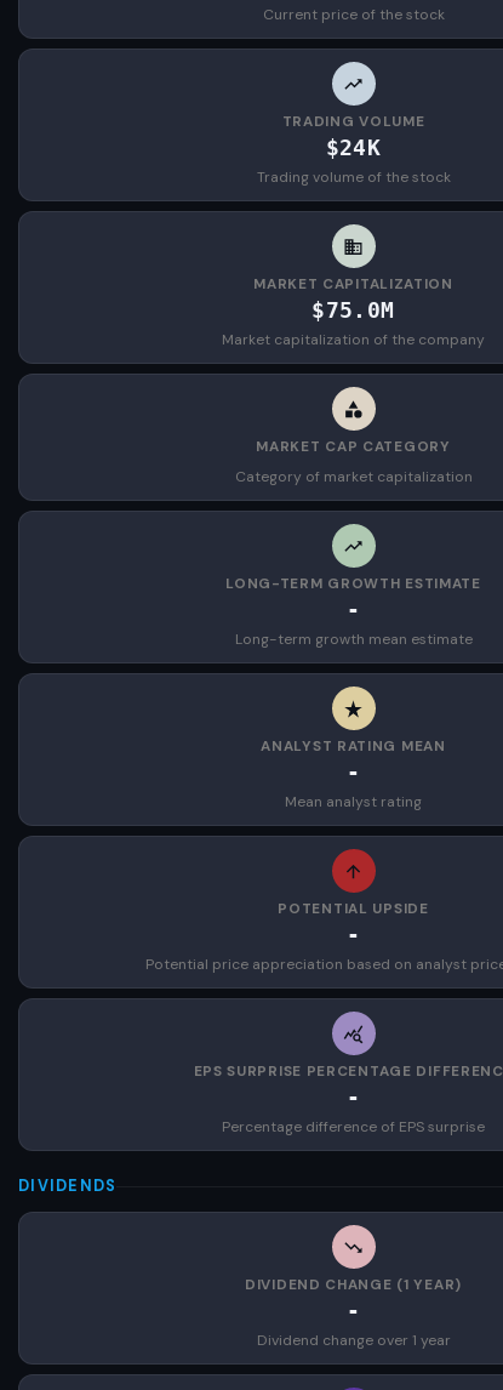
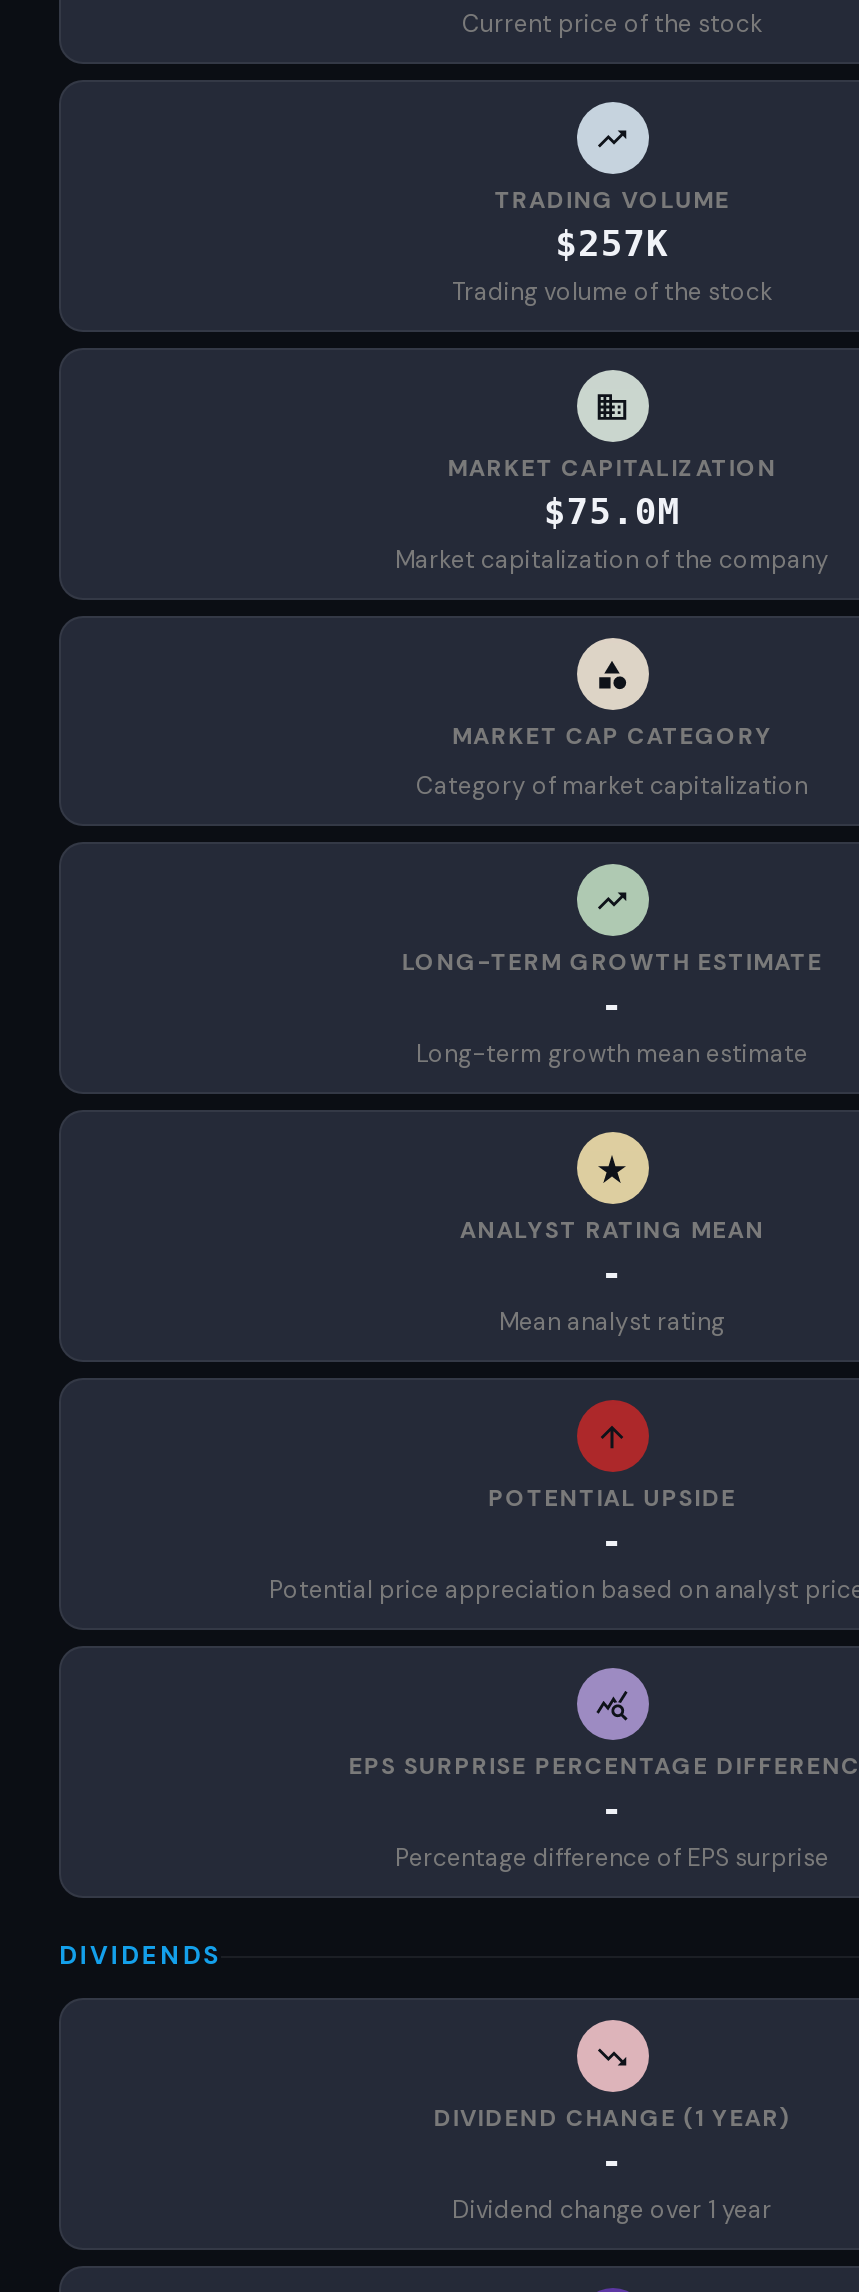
- $24K
+ $257K
